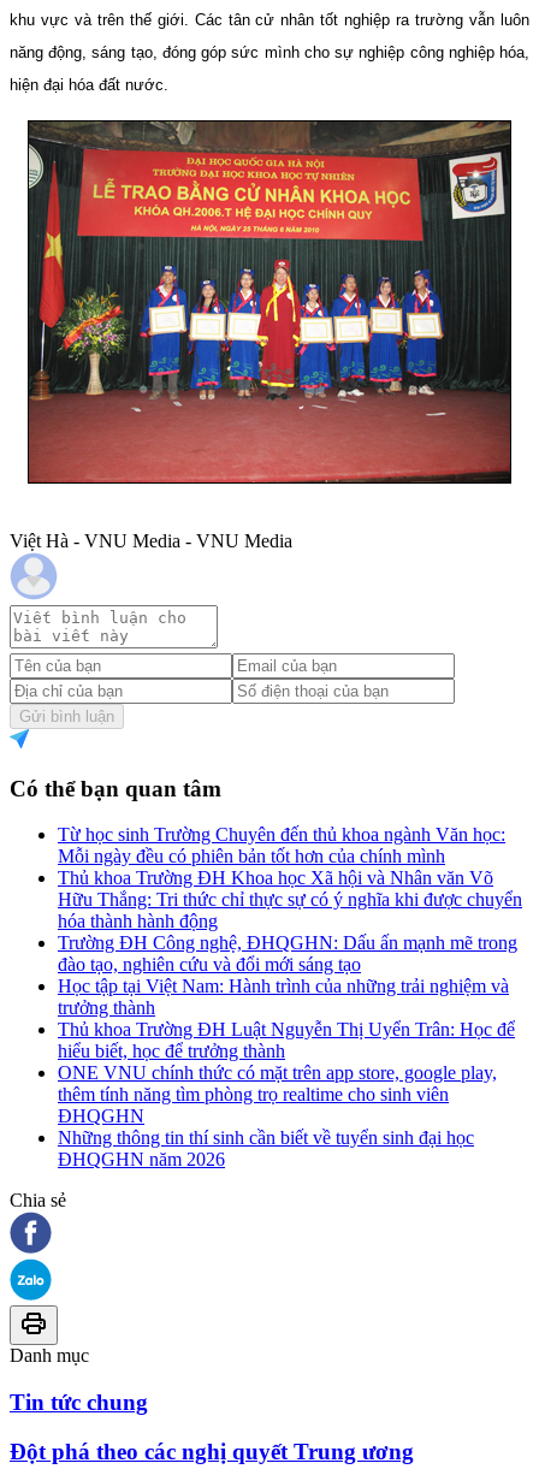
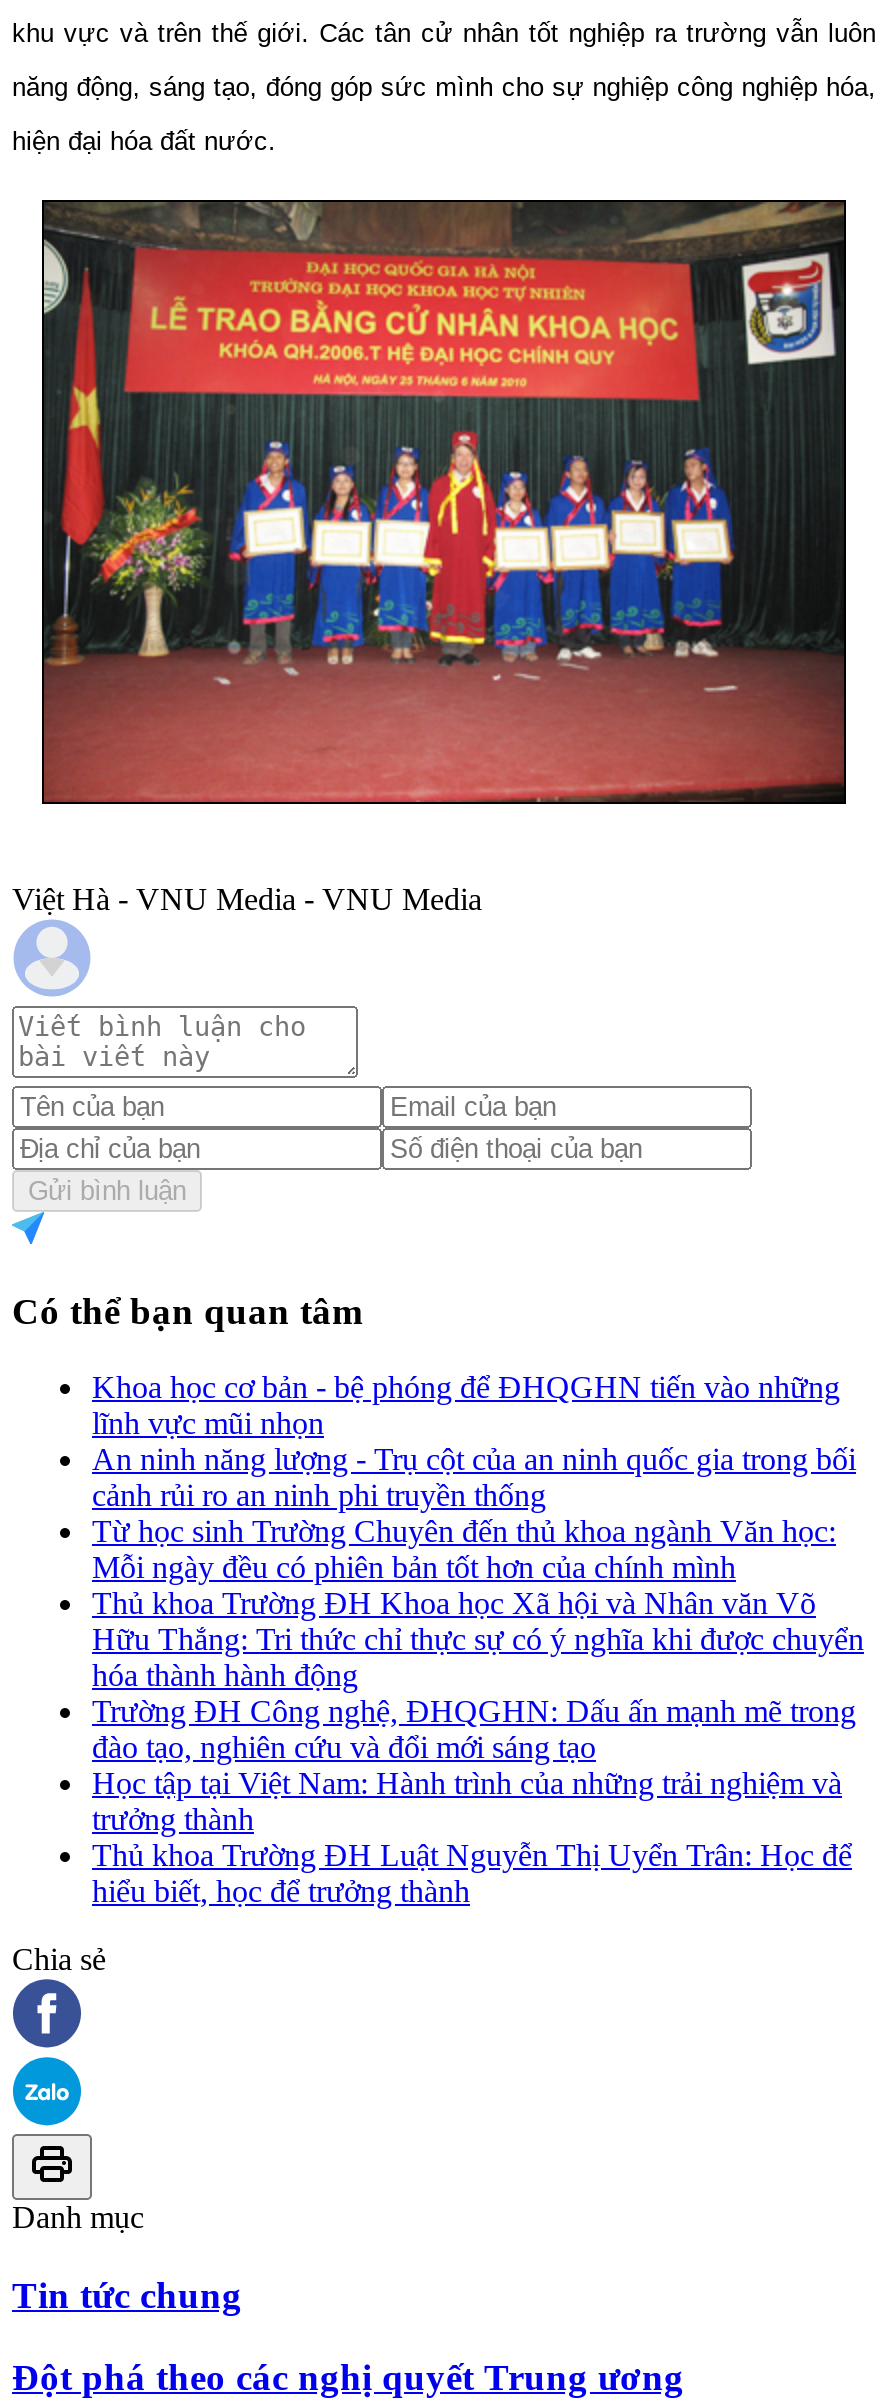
+ Khoa học cơ bản - bệ phóng để ĐHQGHN tiến vào những
+ lĩnh vực mũi nhọn
+ An ninh năng lượng - Trụ cột của an ninh quốc gia trong bối
+ cảnh rủi ro an ninh phi truyền thống

moved down: Từ học sinh Trường Chuyên đến thủ khoa ngành Văn học: | Mỗi ngày đều có phiên bản tốt hơn của chính mình | Thủ khoa Trường ĐH Khoa học Xã hội và Nhân văn Võ | ... | Thủ khoa Trường ĐH Luật Nguyễn Thị Uyển Trân: Học để | hiểu biết, học để trưởng thành

- ONE VNU chính thức có mặt trên app store, google play,
- thêm tính năng tìm phòng trọ realtime cho sinh viên
- ĐHQGHN
- Những thông tin thí sinh cần biết về tuyển sinh đại học
- ĐHQGHN năm 2026
